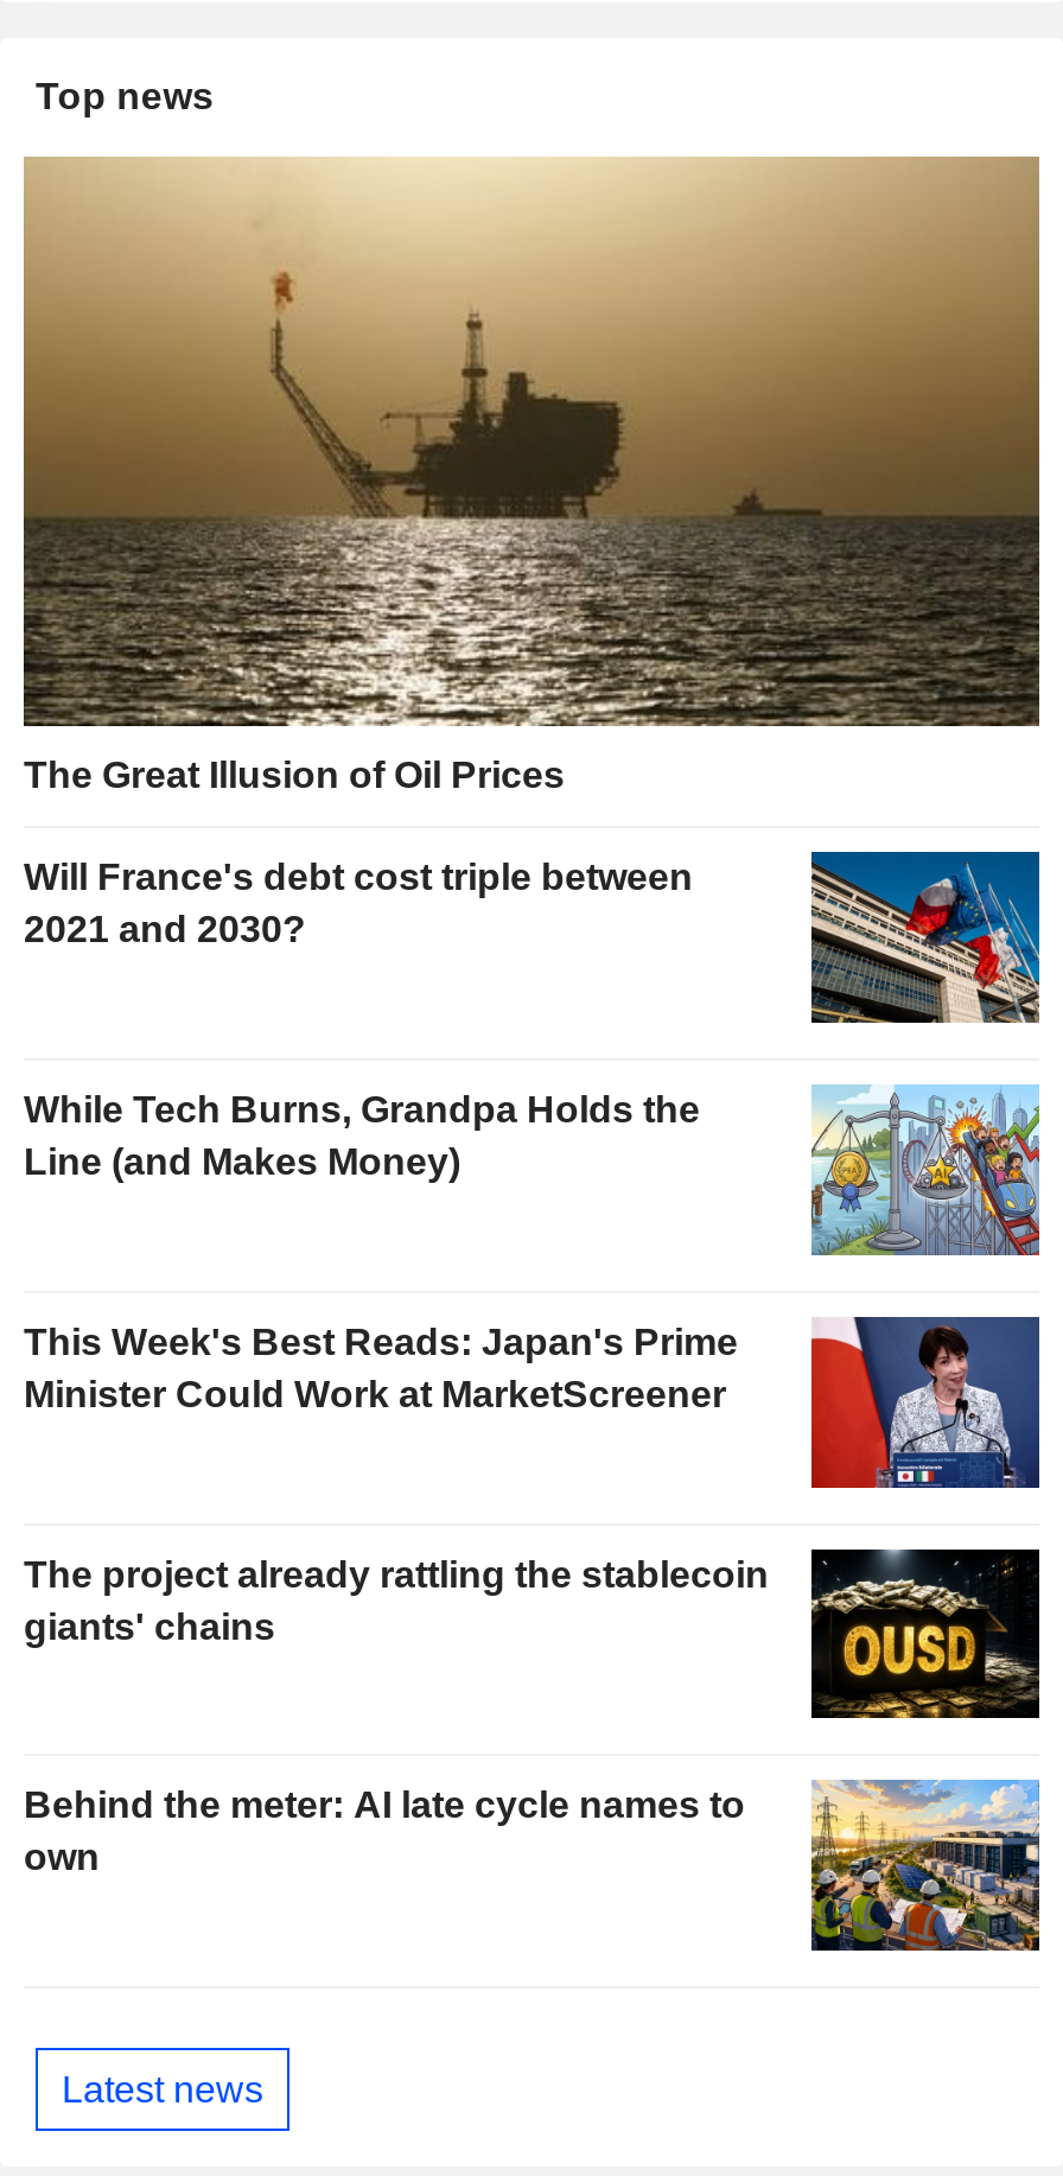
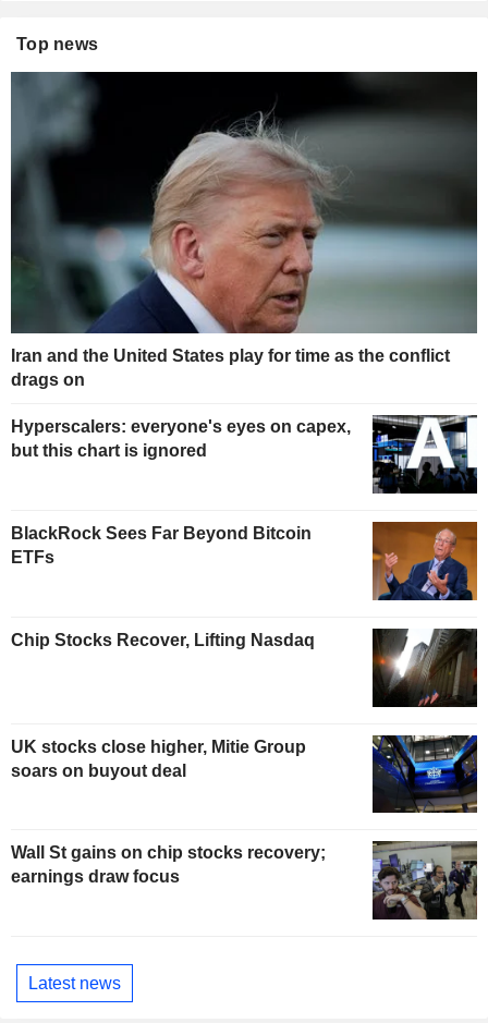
- [image]
- The Great Illusion of Oil Prices
+ [image]
+ Iran and the United States play for time as the conflict
+ drags on

- Will France's debt cost triple between
- 2021 and 2030?
+ Hyperscalers: everyone's eyes on capex,
+ but this chart is ignored

- [image]
+ [image]

- While Tech Burns, Grandpa Holds the
- Line (and Makes Money)
+ BlackRock Sees Far Beyond Bitcoin
+ ETFs

- [image]
+ [image]

- This Week's Best Reads: Japan's Prime
- Minister Could Work at MarketScreener
+ Chip Stocks Recover, Lifting Nasdaq

- [image]
+ [image]

- The project already rattling the stablecoin
- giants' chains
+ UK stocks close higher, Mitie Group
+ soars on buyout deal

- [image]
+ [image]

- Behind the meter: AI late cycle names to
- own
+ Wall St gains on chip stocks recovery;
+ earnings draw focus

- [image]
+ [image]
